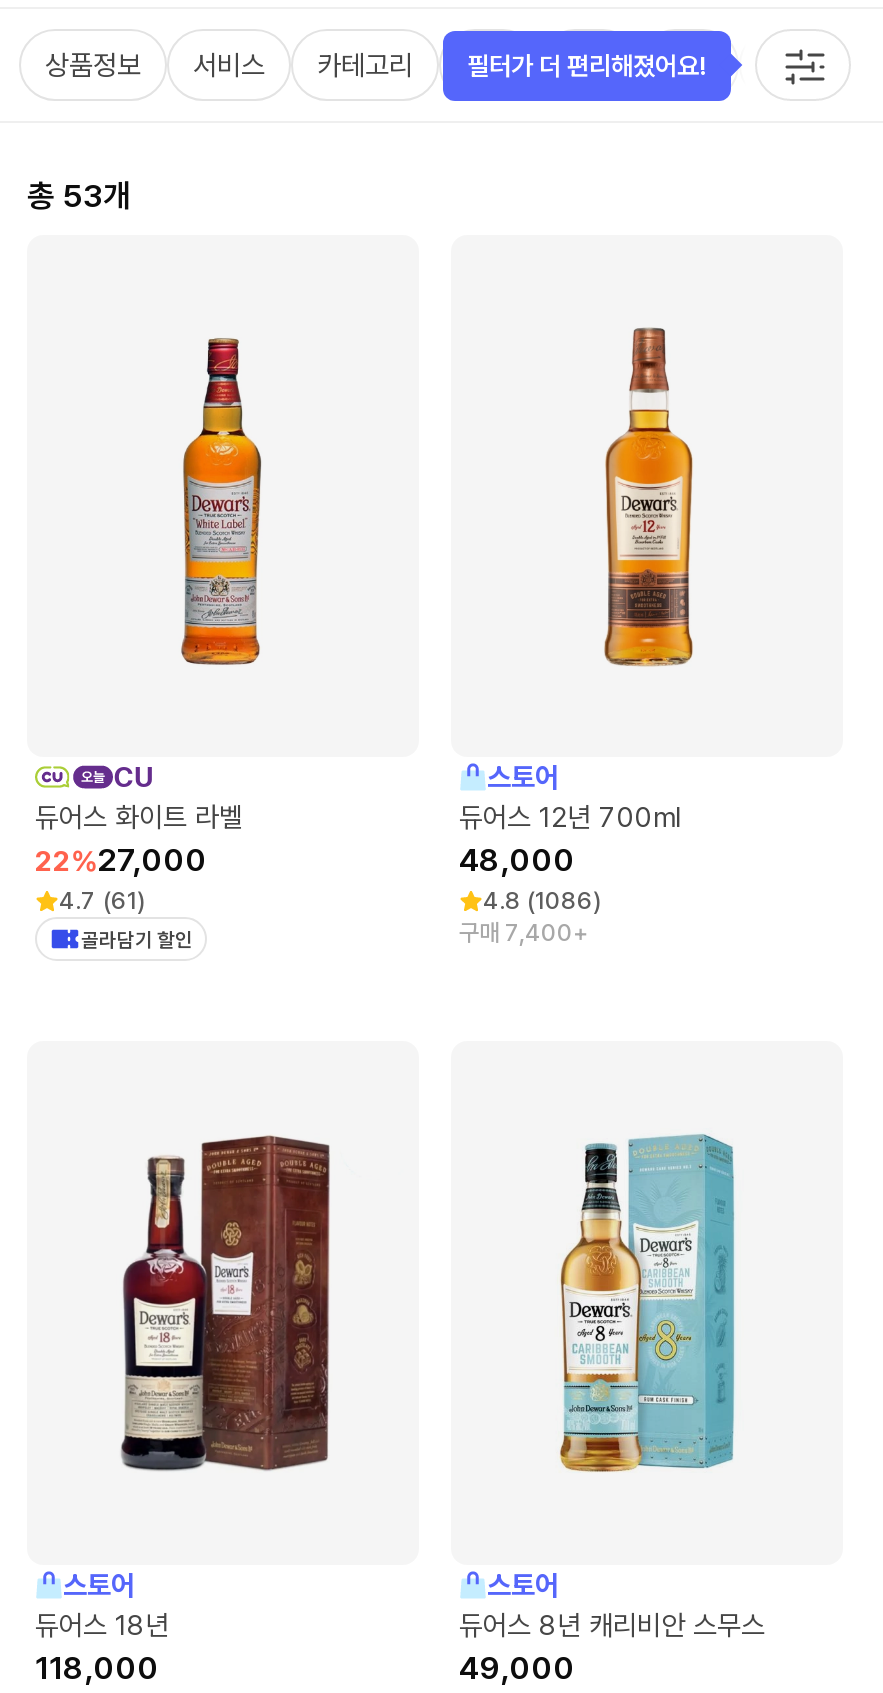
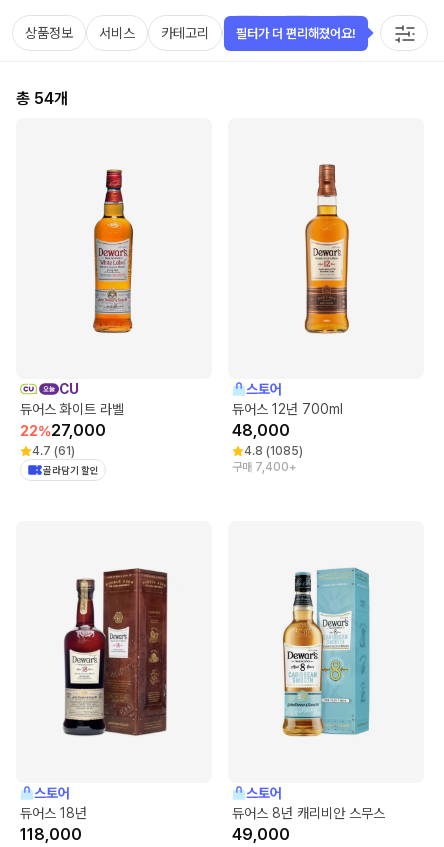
- 총 53개
+ 총 54개

- 4.8 (1086)
+ 4.8 (1085)
